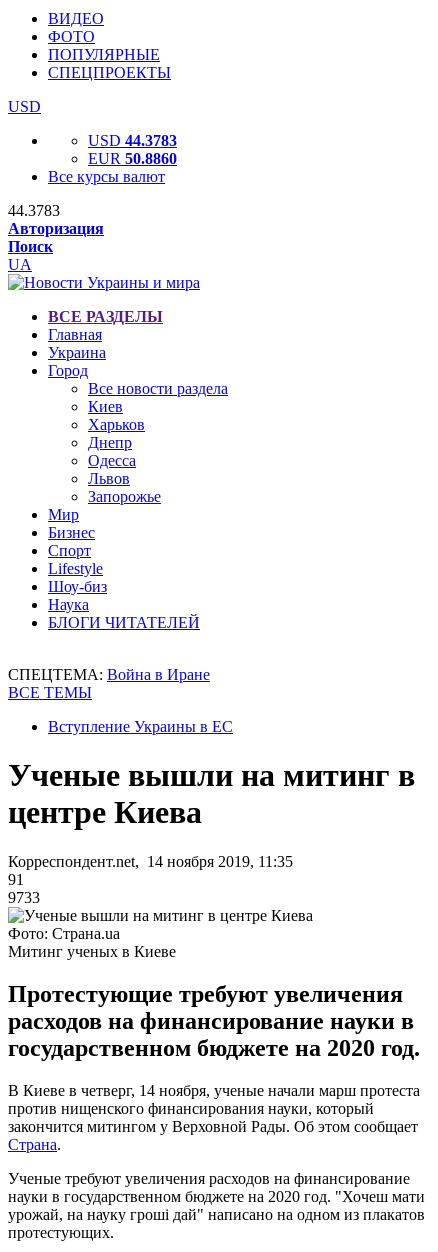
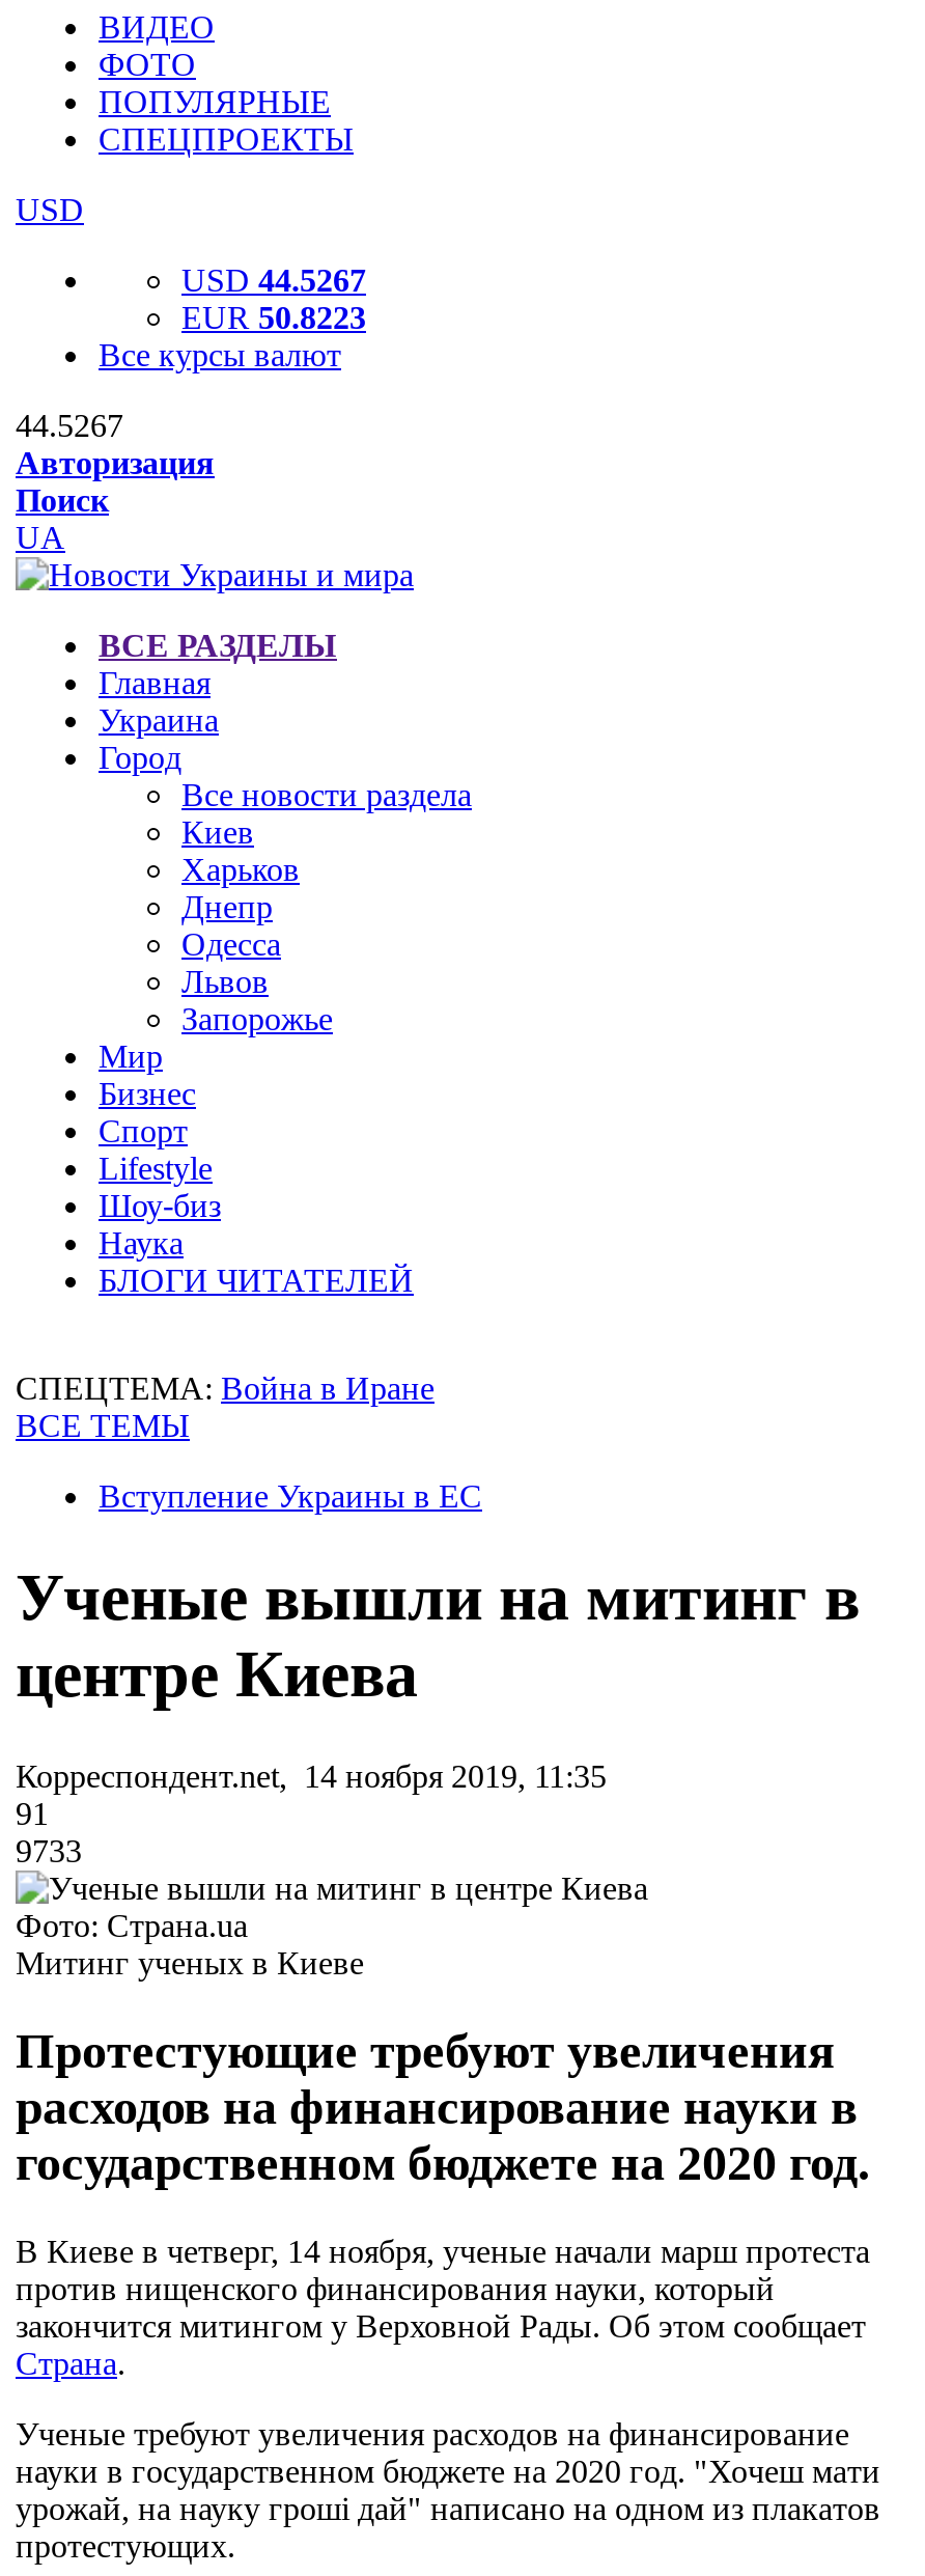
- USD 44.3783
+ USD 44.5267

- EUR 50.8860
+ EUR 50.8223

- 44.3783
+ 44.5267
